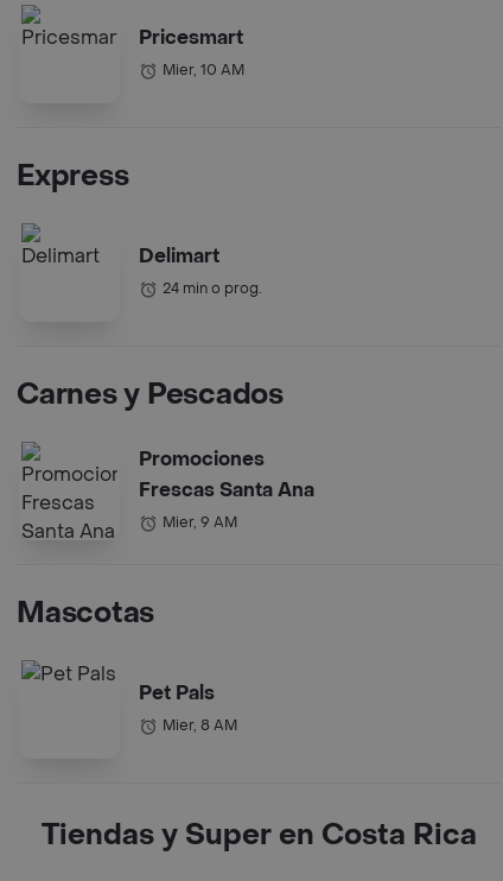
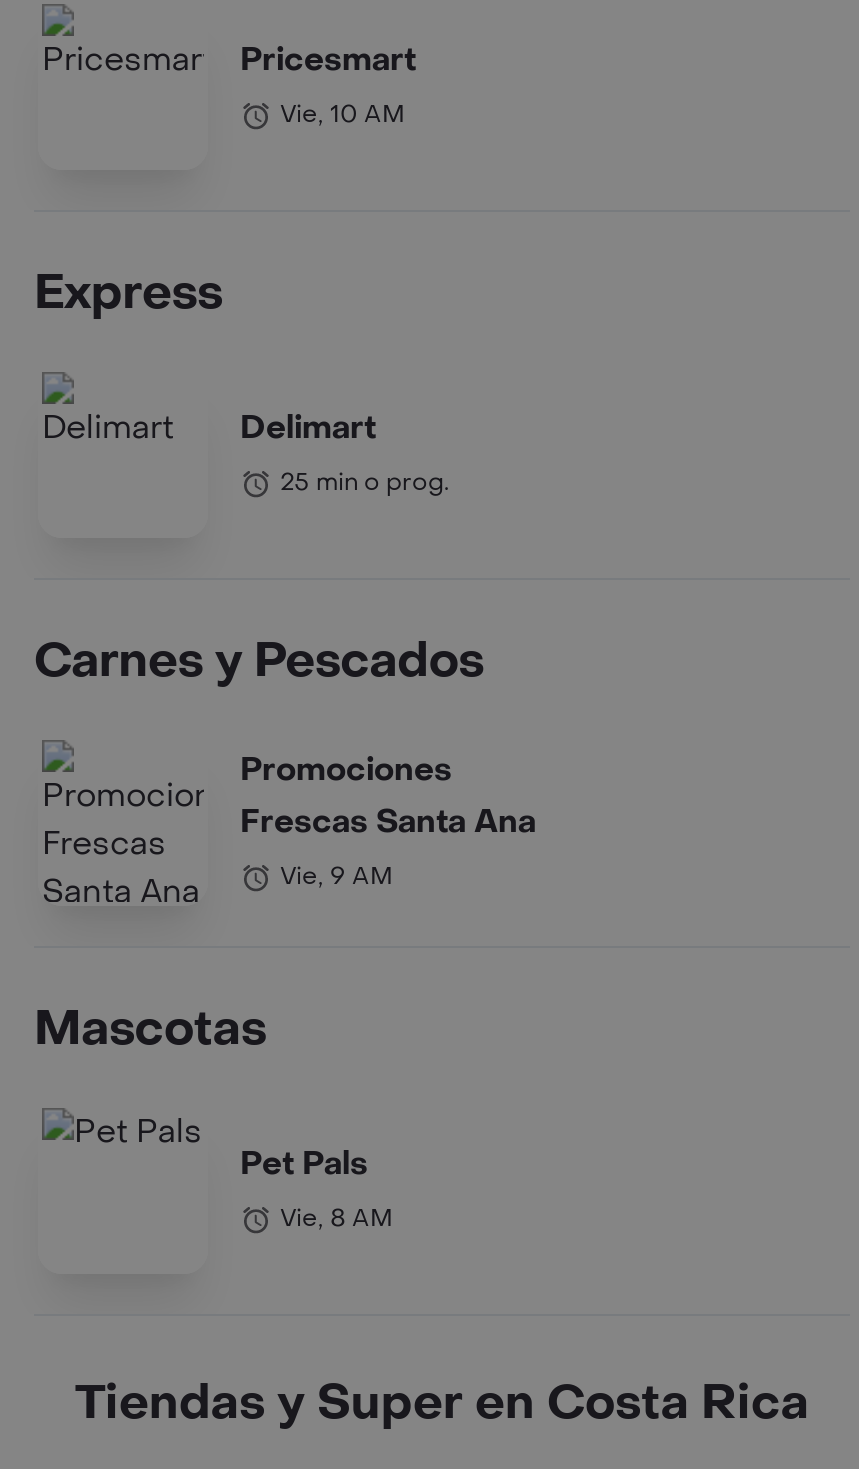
- Mier, 10 AM
+ Vie, 10 AM

- 24 min o prog.
+ 25 min o prog.

- Mier, 9 AM
+ Vie, 9 AM

- Mier, 8 AM
+ Vie, 8 AM
